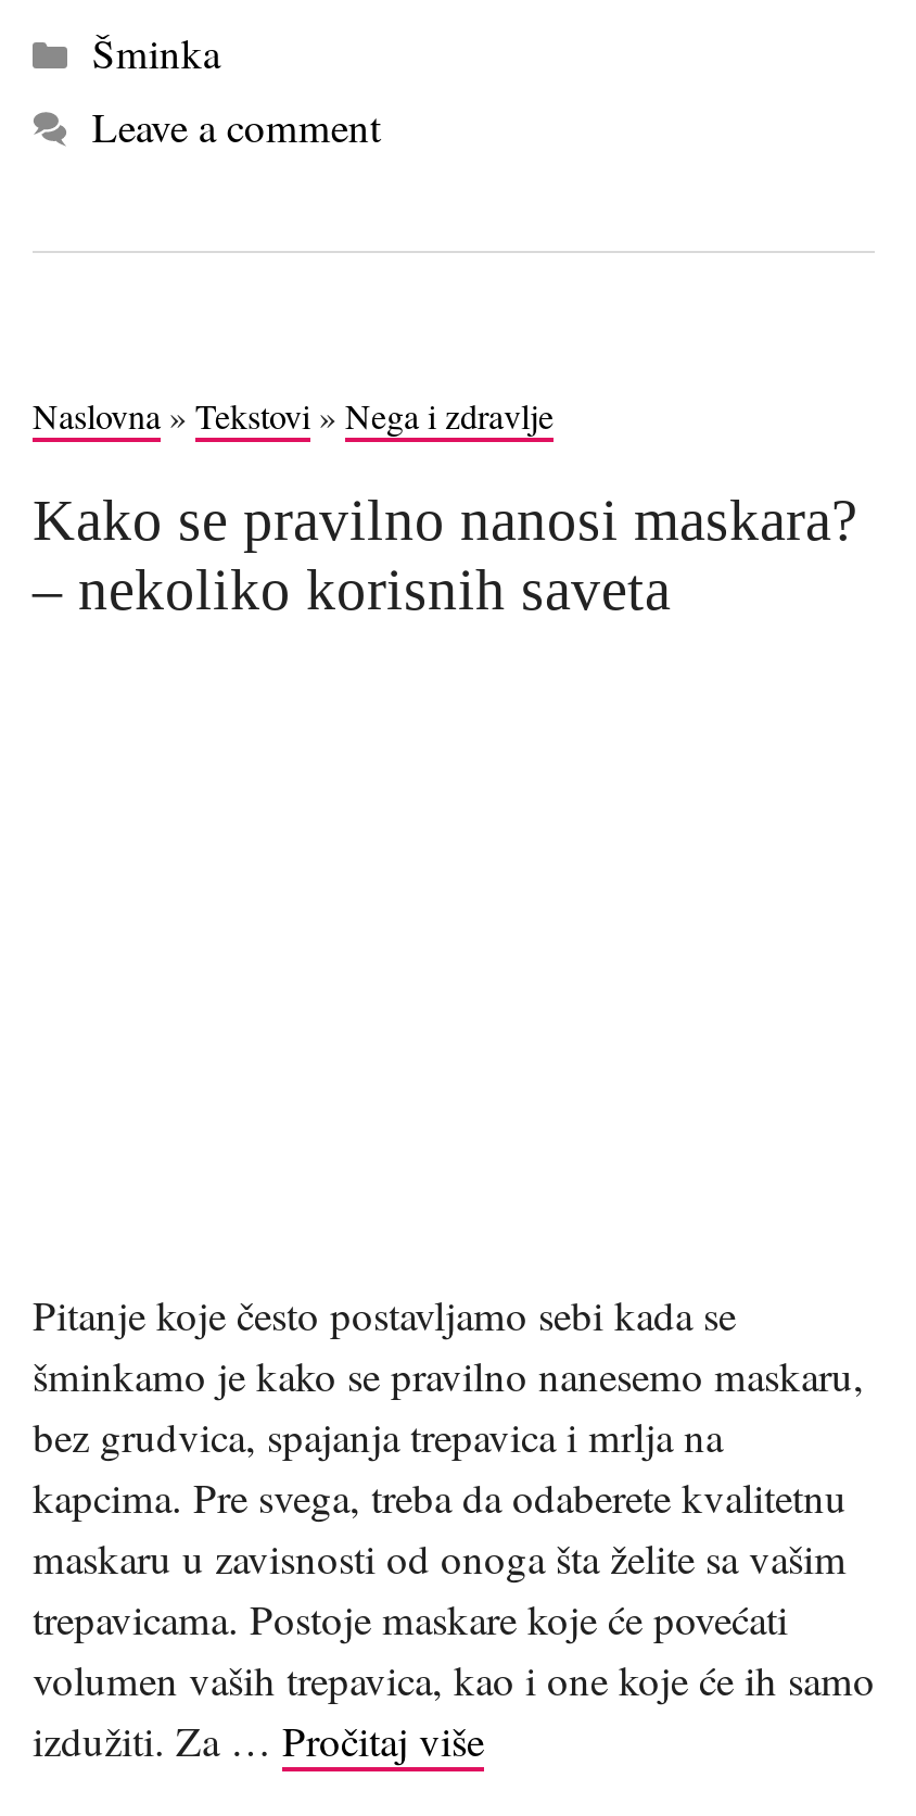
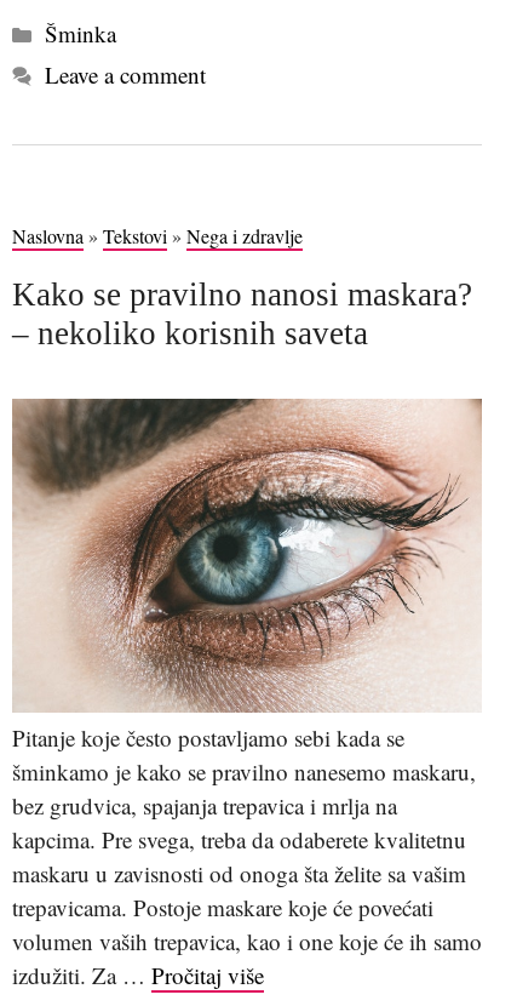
+ [image]
